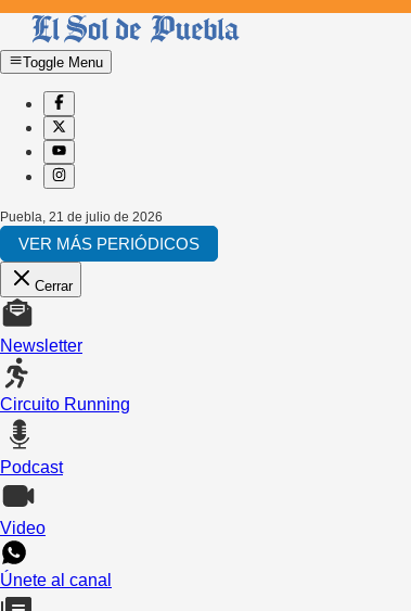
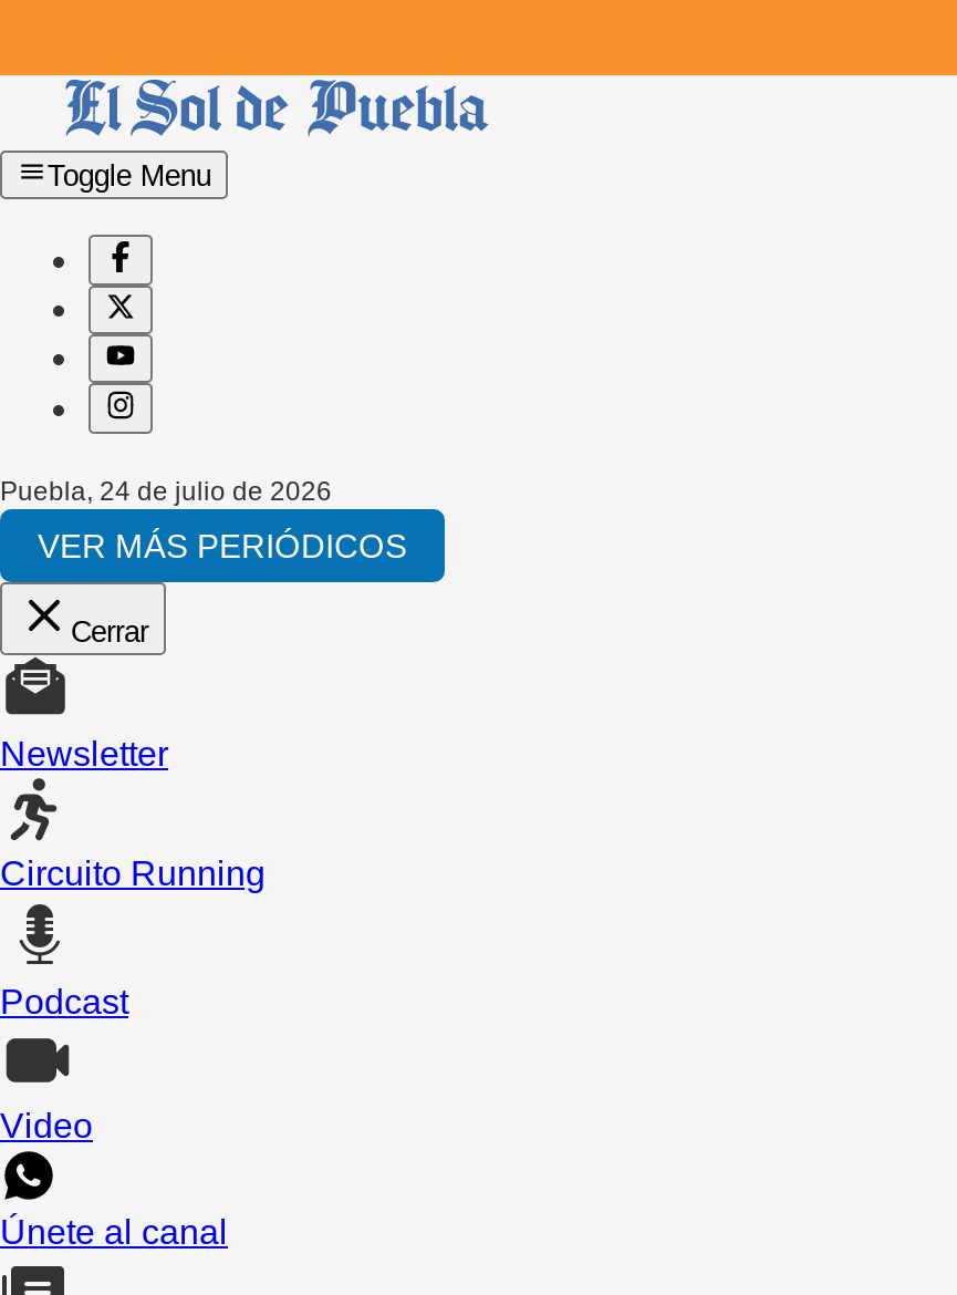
- Puebla, 21 de julio de 2026
+ Puebla, 24 de julio de 2026
